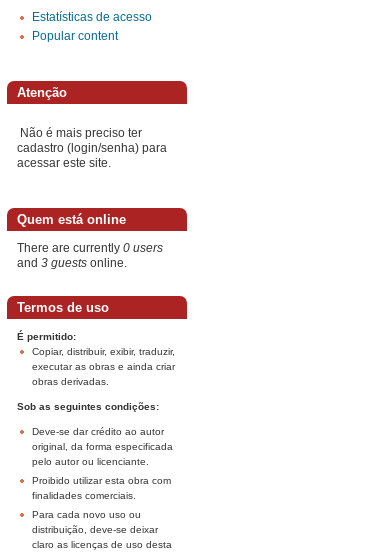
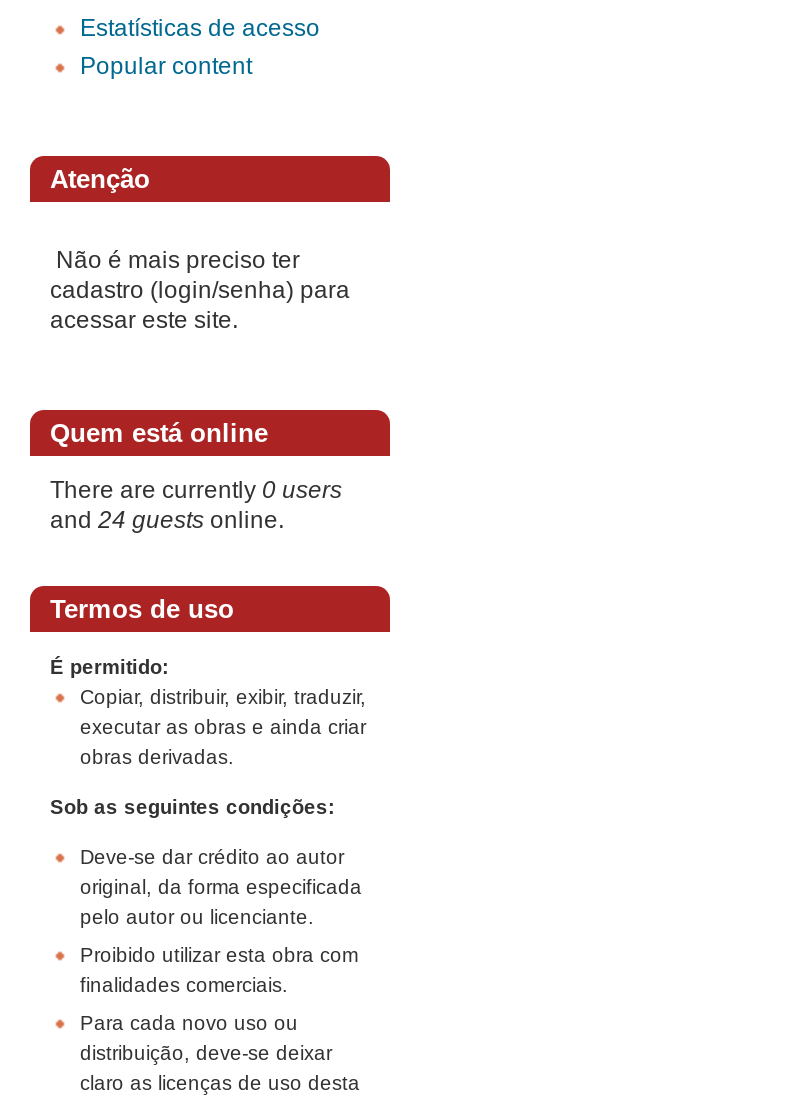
- and 3 guests online.
+ and 24 guests online.
